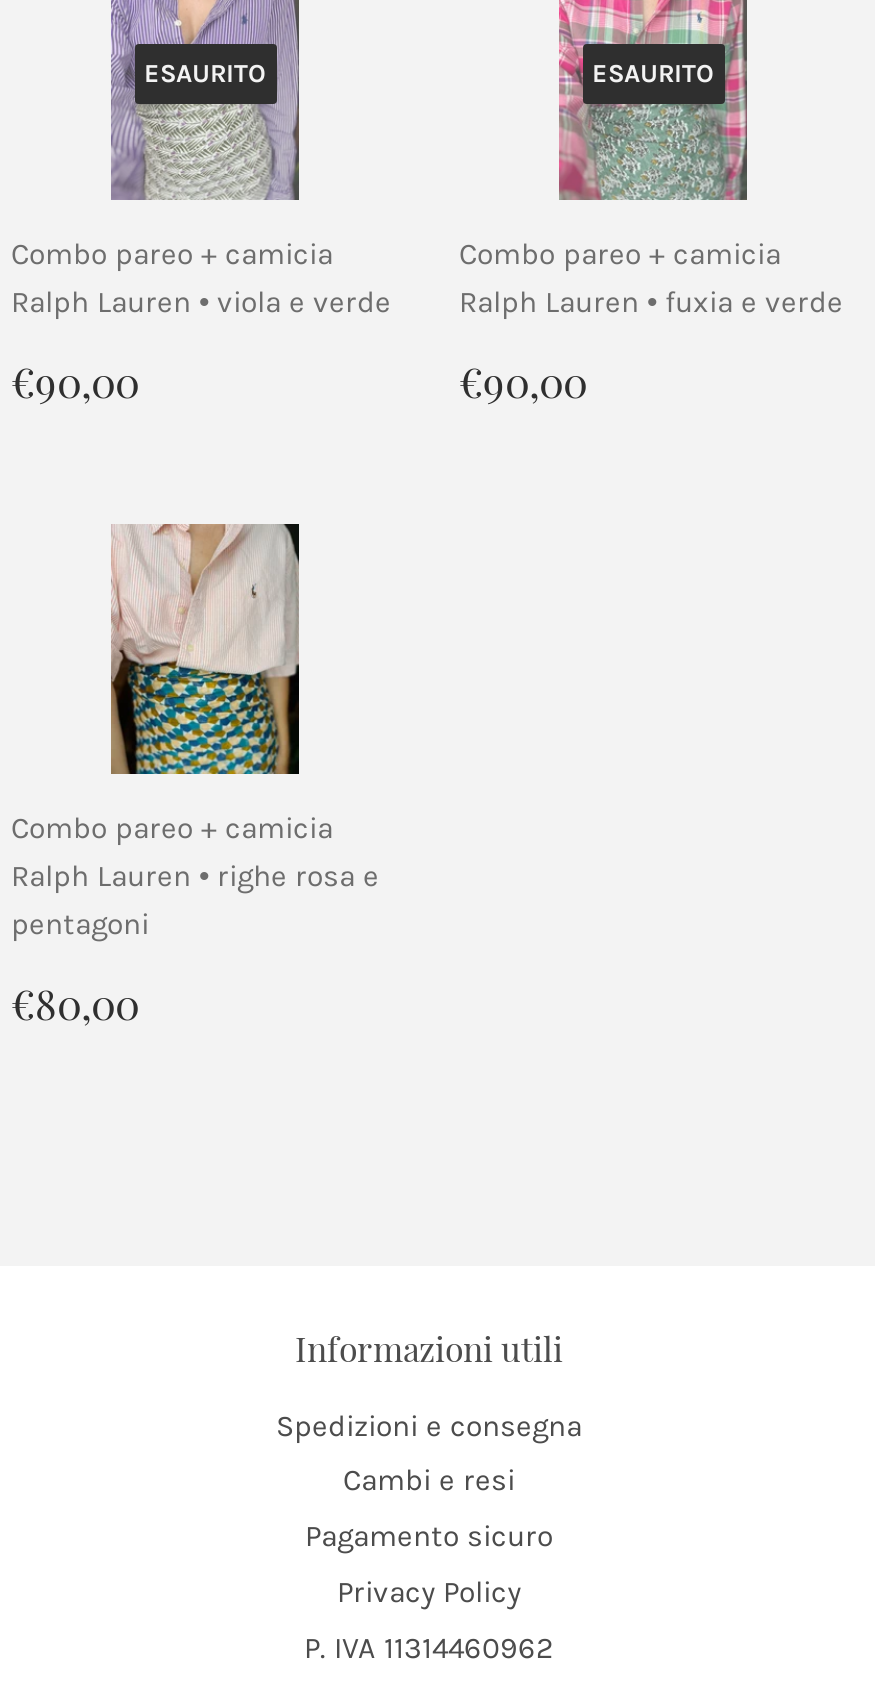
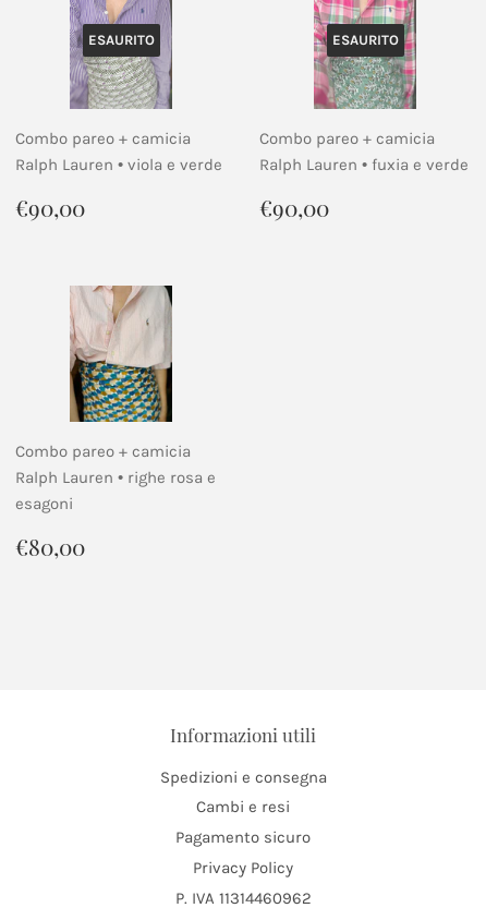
- pentagoni
+ esagoni
